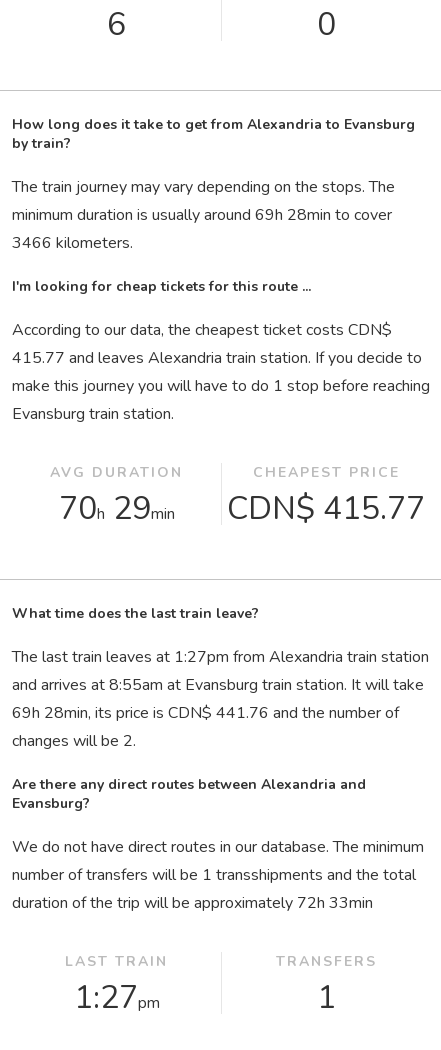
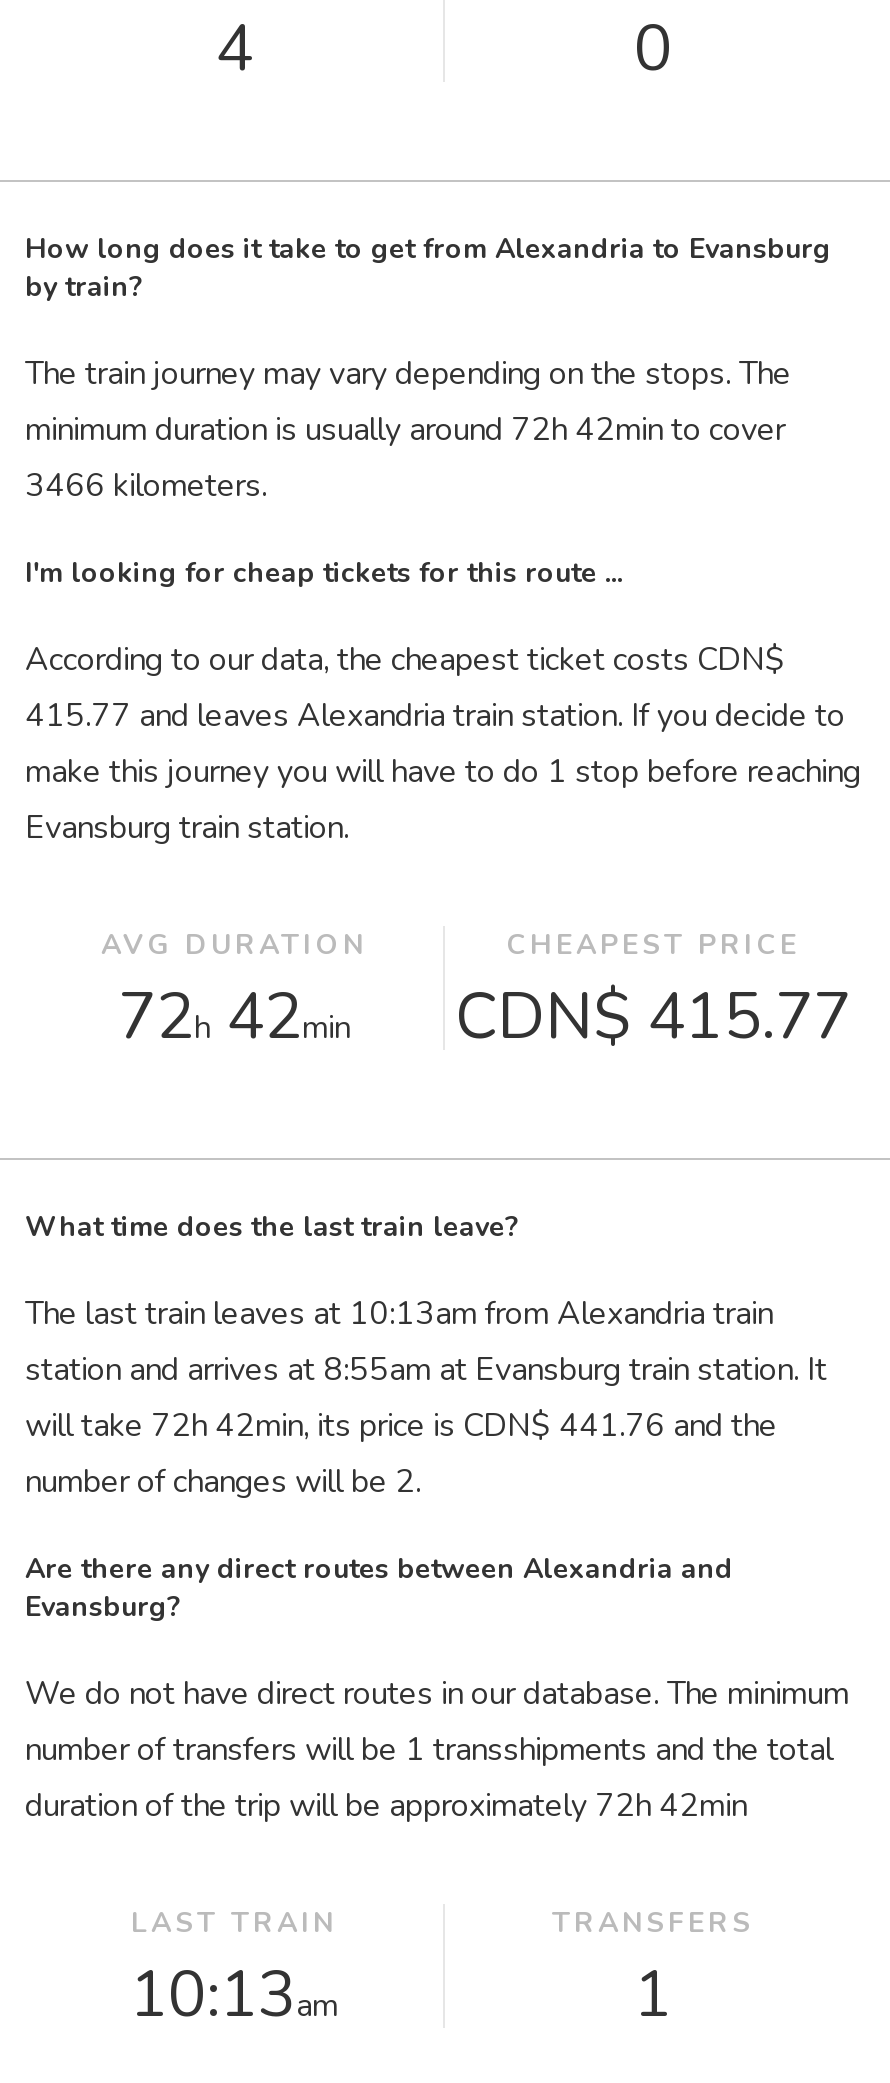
- 6
+ 4

- minimum duration is usually around 69h 28min to cover
+ minimum duration is usually around 72h 42min to cover

- 70 h 29min CDN$ 415.77
+ 72 h 42min CDN$ 415.77

- The last train leaves at 1:27pm from Alexandria train station
- and arrives at 8:55am at Evansburg train station. It will take
- 69h 28min, its price is CDN$ 441.76 and the number of
- changes will be 2.
+ The last train leaves at 10:13am from Alexandria train
+ station and arrives at 8:55am at Evansburg train station. It
+ will take 72h 42min, its price is CDN$ 441.76 and the
+ number of changes will be 2.

- duration of the trip will be approximately 72h 33min
+ duration of the trip will be approximately 72h 42min

- 1:27pm
+ 10:13am
